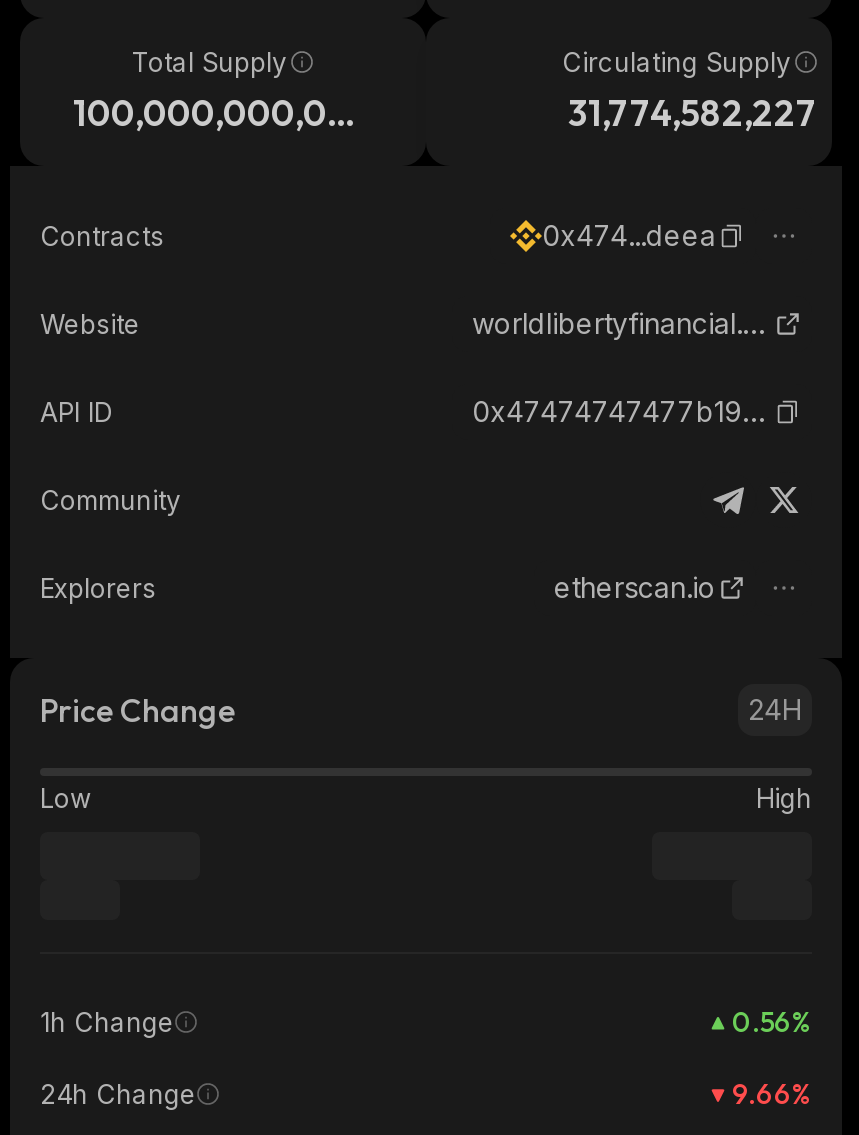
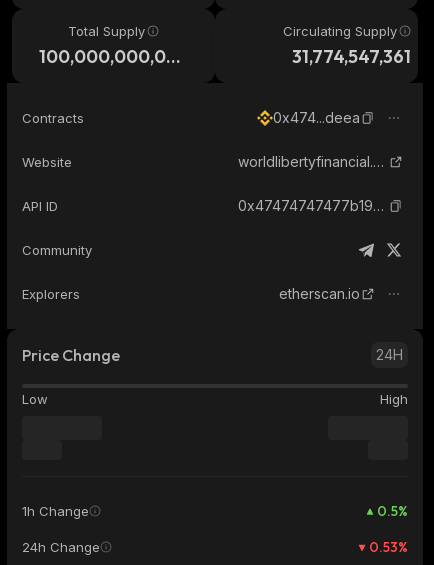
- 31,774,582,227
+ 31,774,547,361

- 0.56%
+ 0.5%

- 9.66%
+ 0.53%
